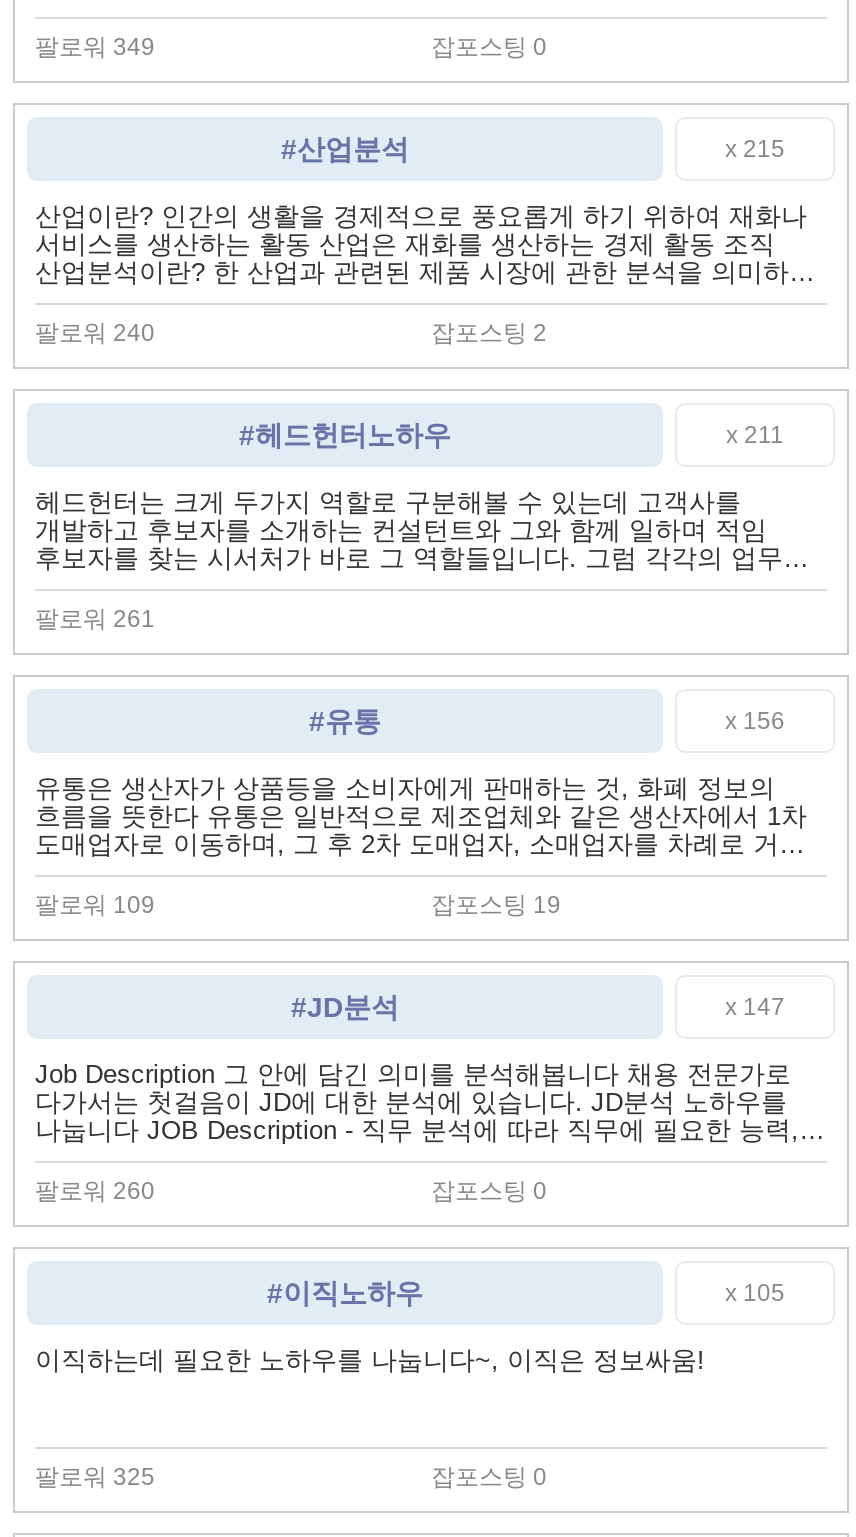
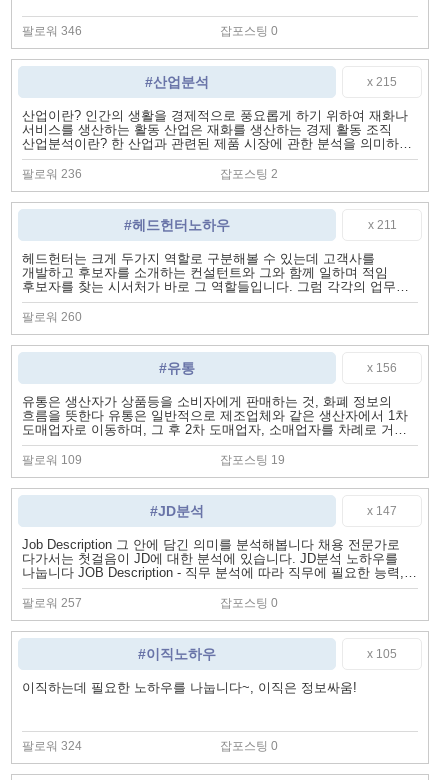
- 팔로워 349
+ 팔로워 346

- 팔로워 240
+ 팔로워 236

- 팔로워 261
+ 팔로워 260

- 팔로워 260
+ 팔로워 257

- 팔로워 325
+ 팔로워 324
